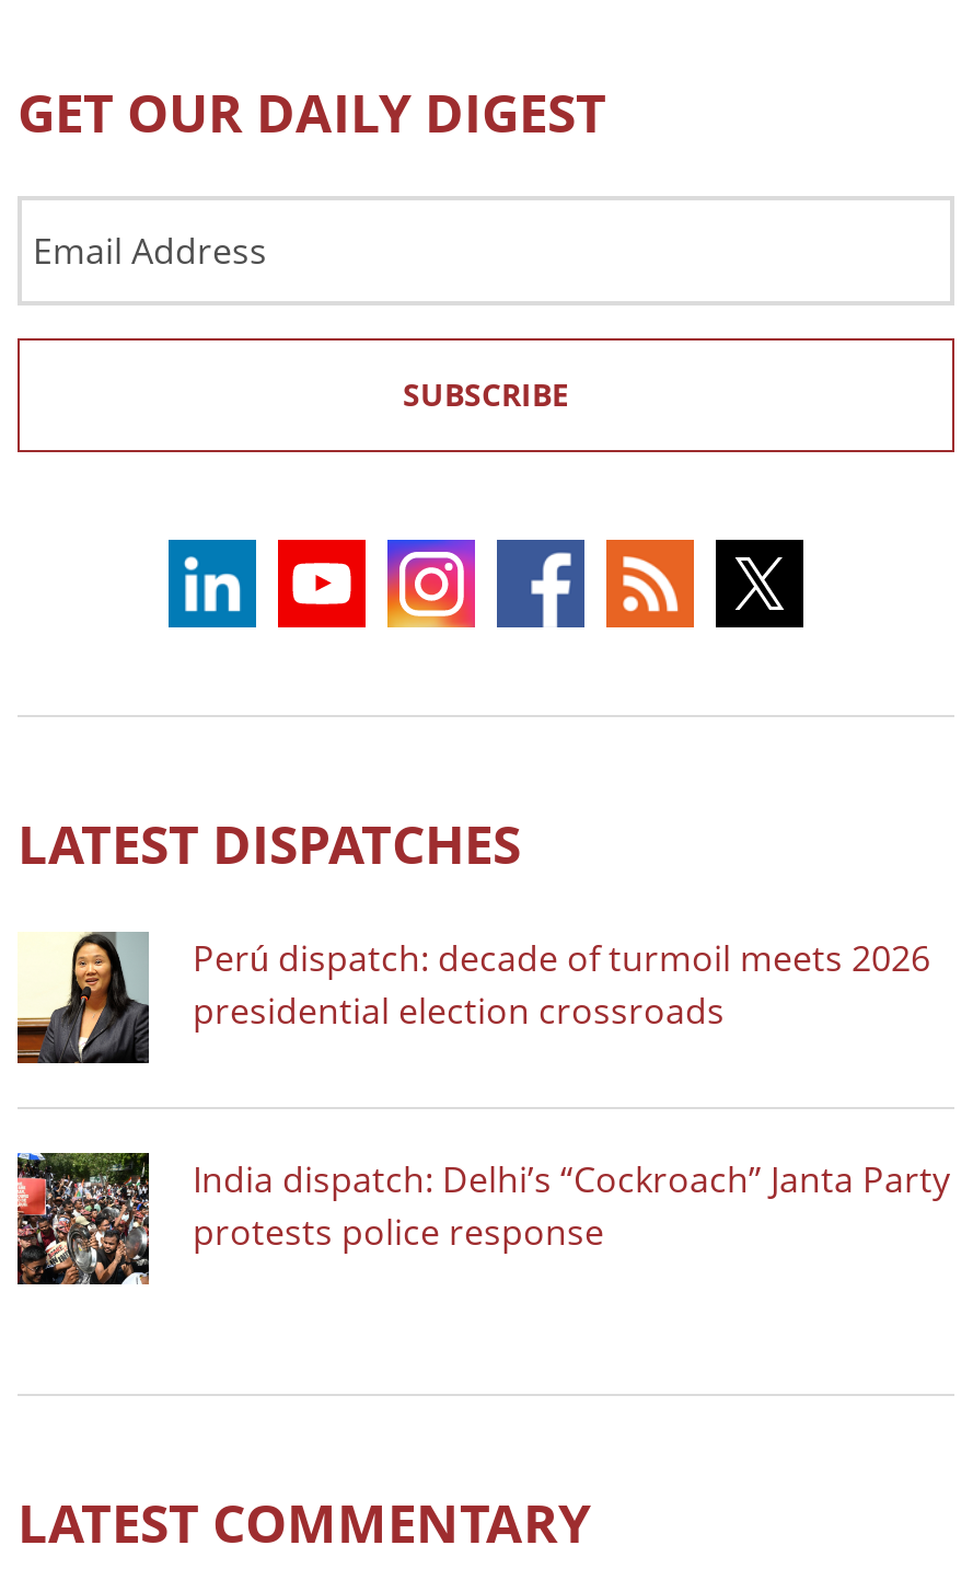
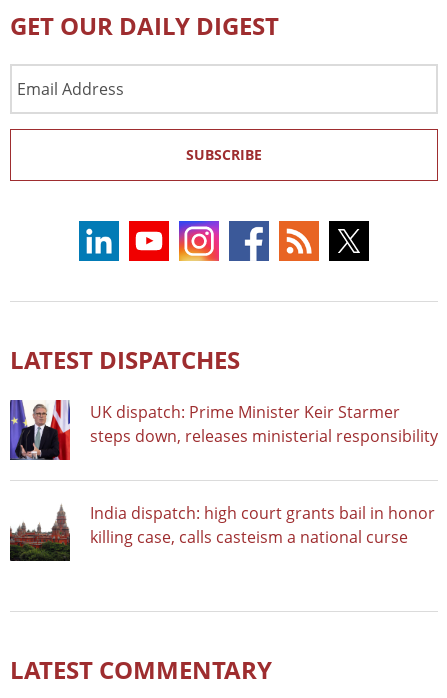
- [image]
- Perú dispatch: decade of turmoil meets 2026
- presidential election crossroads
+ [image]
+ UK dispatch: Prime Minister Keir Starmer
+ steps down, releases ministerial responsibility

- [image]
- India dispatch: Delhi’s “Cockroach” Janta Party
- protests police response
+ [image]
+ India dispatch: high court grants bail in honor
+ killing case, calls casteism a national curse
